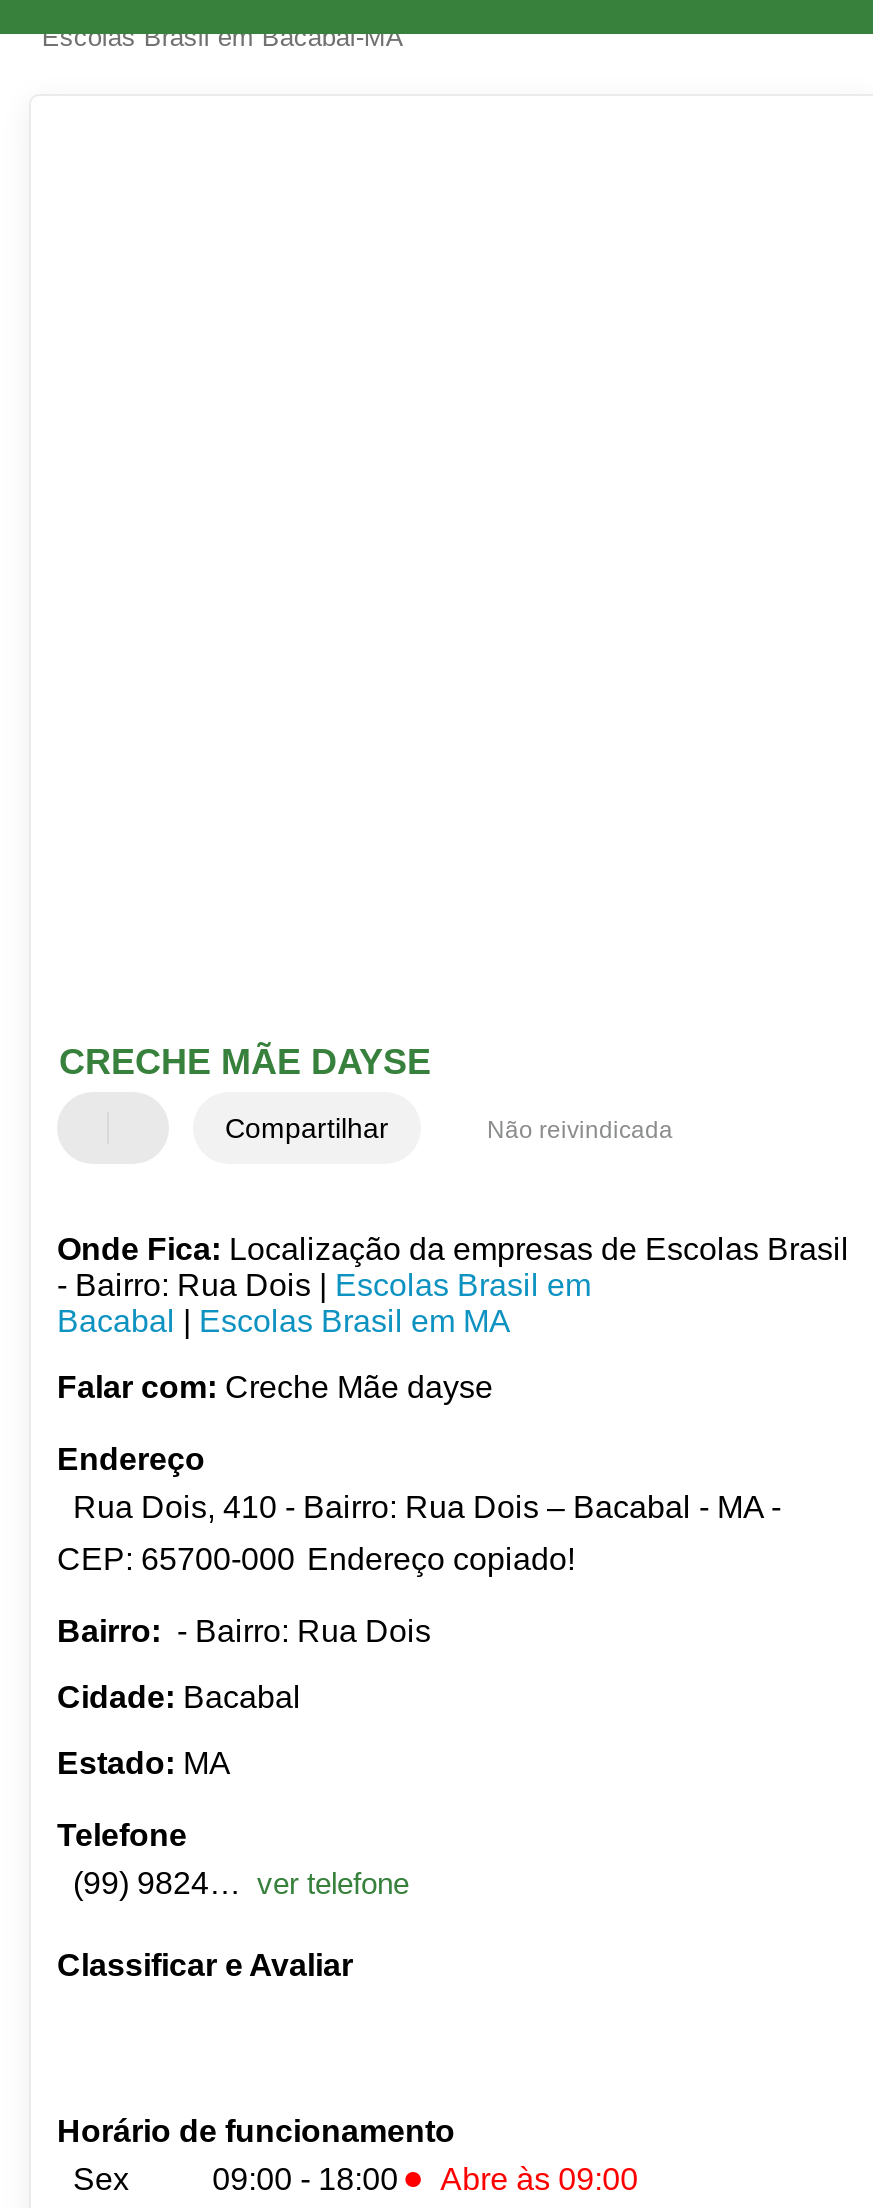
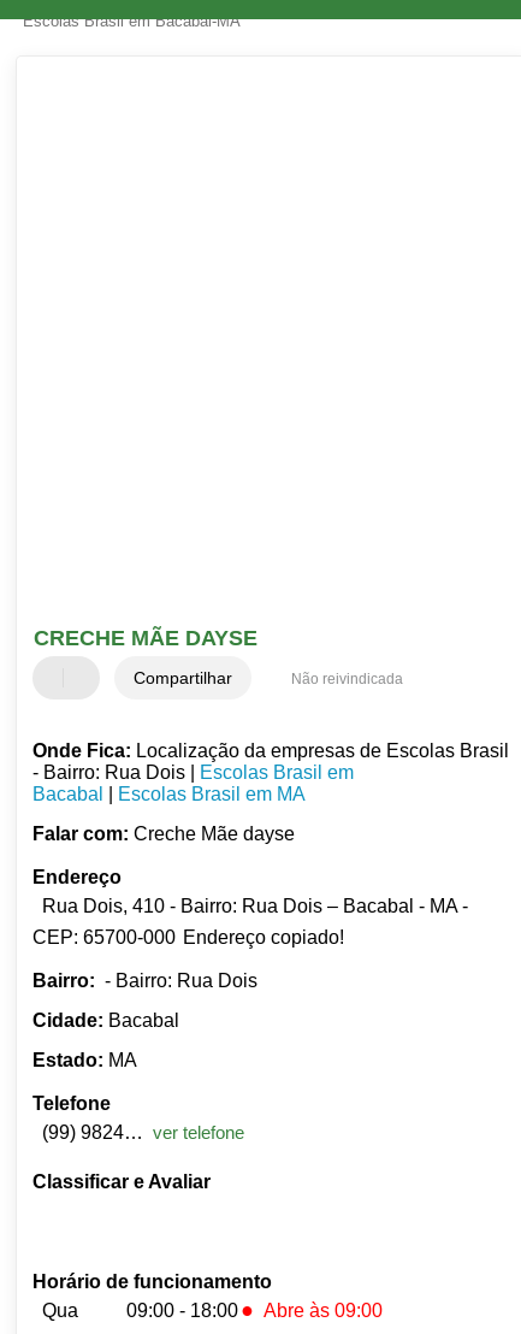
- Sex
+ Qua
